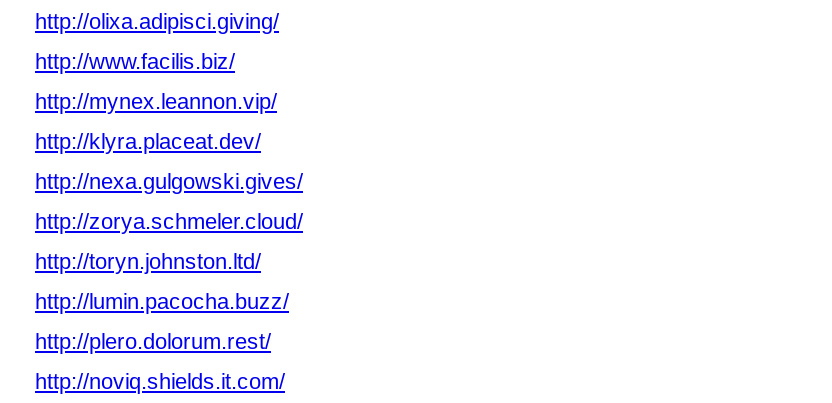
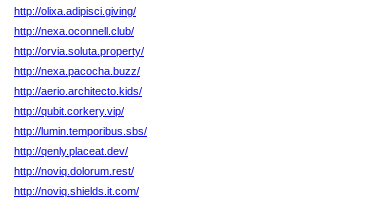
- http://www.facilis.biz/
+ http://nexa.oconnell.club/

- http://mynex.leannon.vip/
+ http://orvia.soluta.property/

- http://klyra.placeat.dev/
+ http://nexa.pacocha.buzz/

- http://nexa.gulgowski.gives/
+ http://aerio.architecto.kids/

- http://zorya.schmeler.cloud/
+ http://qubit.corkery.vip/

- http://toryn.johnston.ltd/
+ http://lumin.temporibus.sbs/

- http://lumin.pacocha.buzz/
+ http://qenly.placeat.dev/

- http://plero.dolorum.rest/
+ http://noviq.dolorum.rest/
